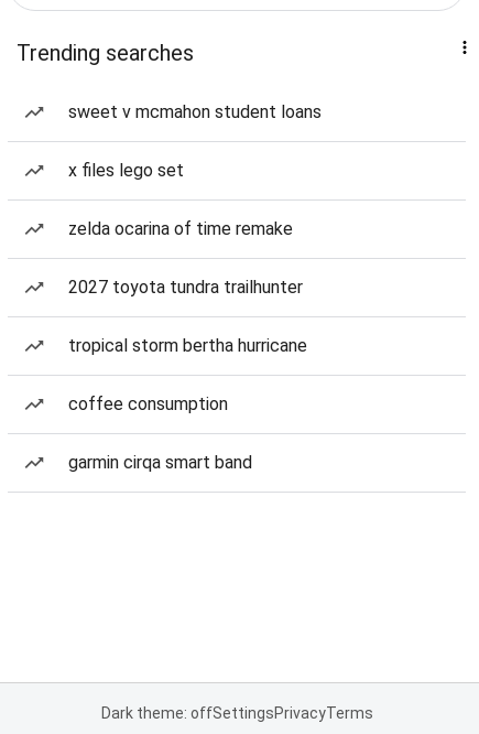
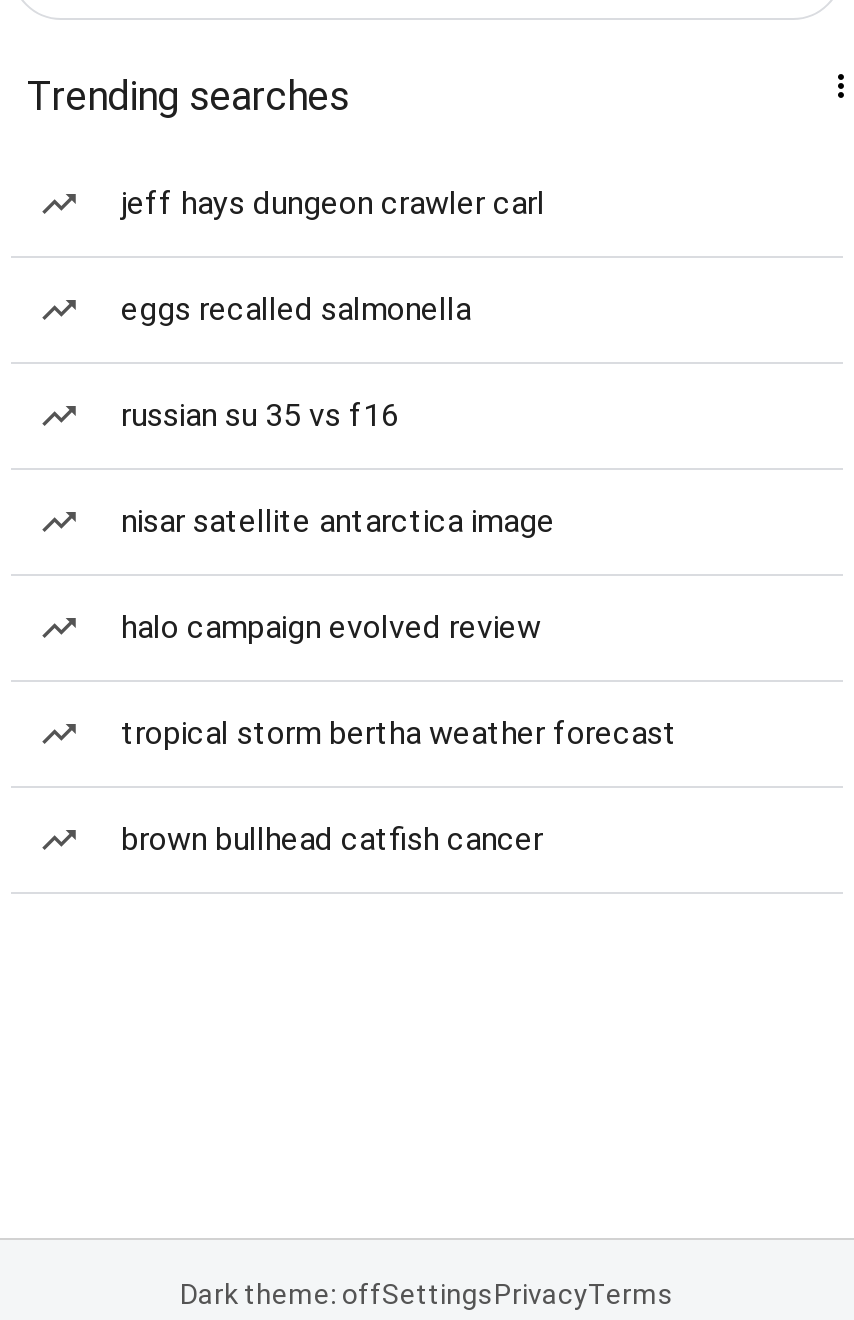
- sweet v mcmahon student loans
+ jeff hays dungeon crawler carl

- x files lego set
+ eggs recalled salmonella

- zelda ocarina of time remake
+ russian su 35 vs f16

- 2027 toyota tundra trailhunter
+ nisar satellite antarctica image

- tropical storm bertha hurricane
+ halo campaign evolved review

- coffee consumption
+ tropical storm bertha weather forecast

- garmin cirqa smart band
+ brown bullhead catfish cancer
